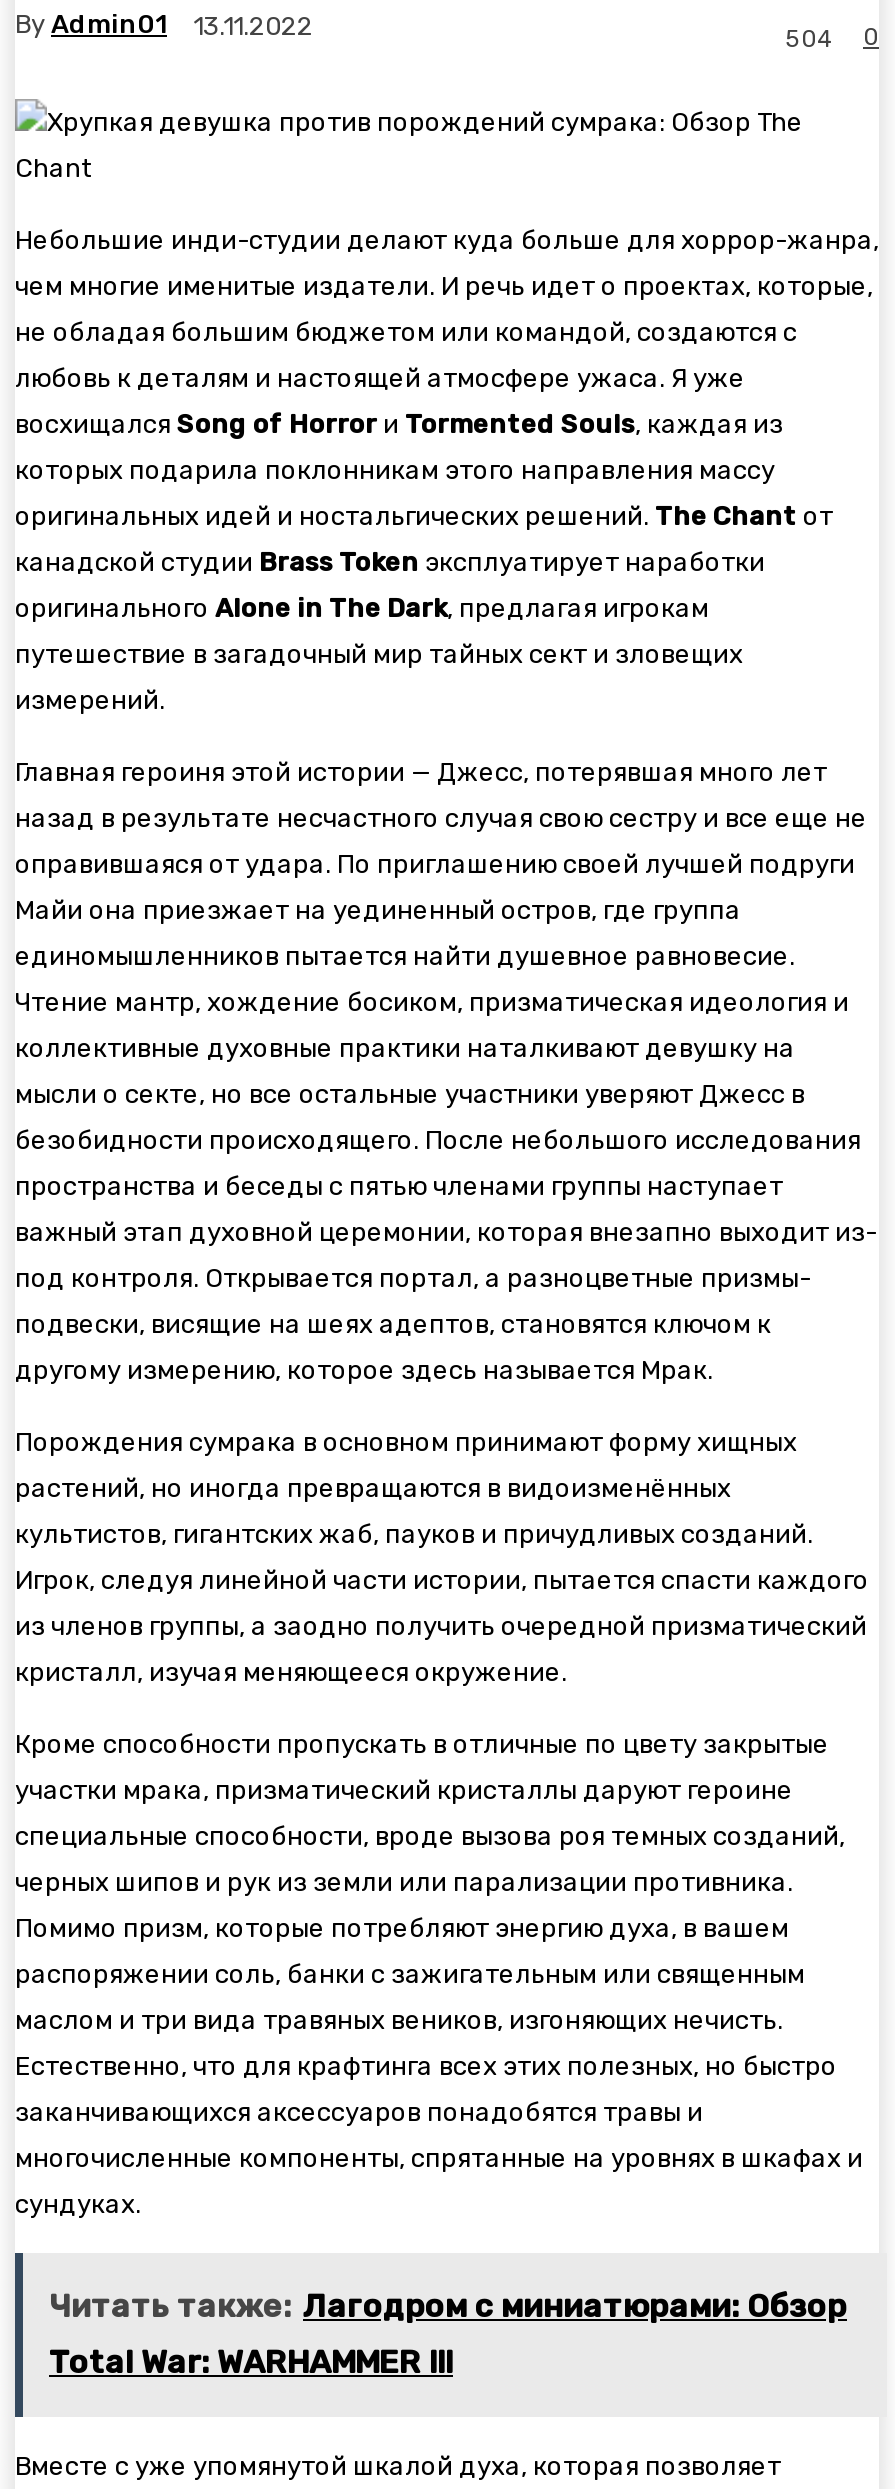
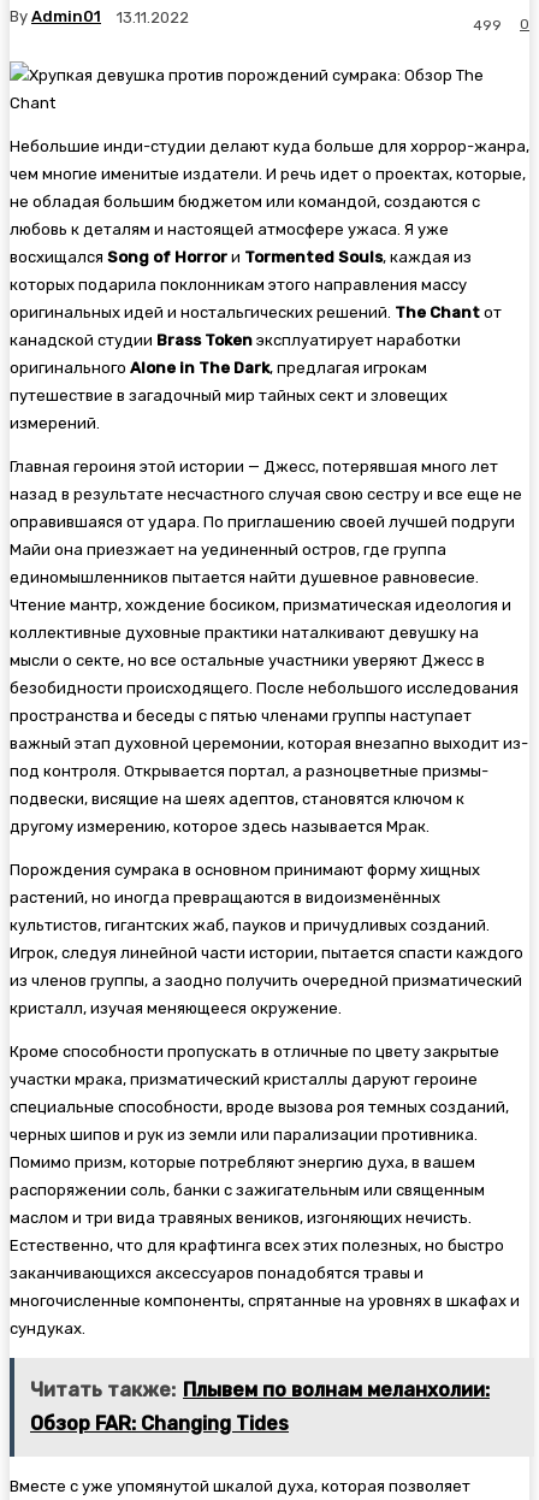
- 504 0
+ 499 0

- Читать также: Лагодром с миниатюрами: Обзор
+ Читать также: Плывем по волнам меланхолии:

- Total War: WARHAMMER III
+ Обзор FAR: Changing Tides
